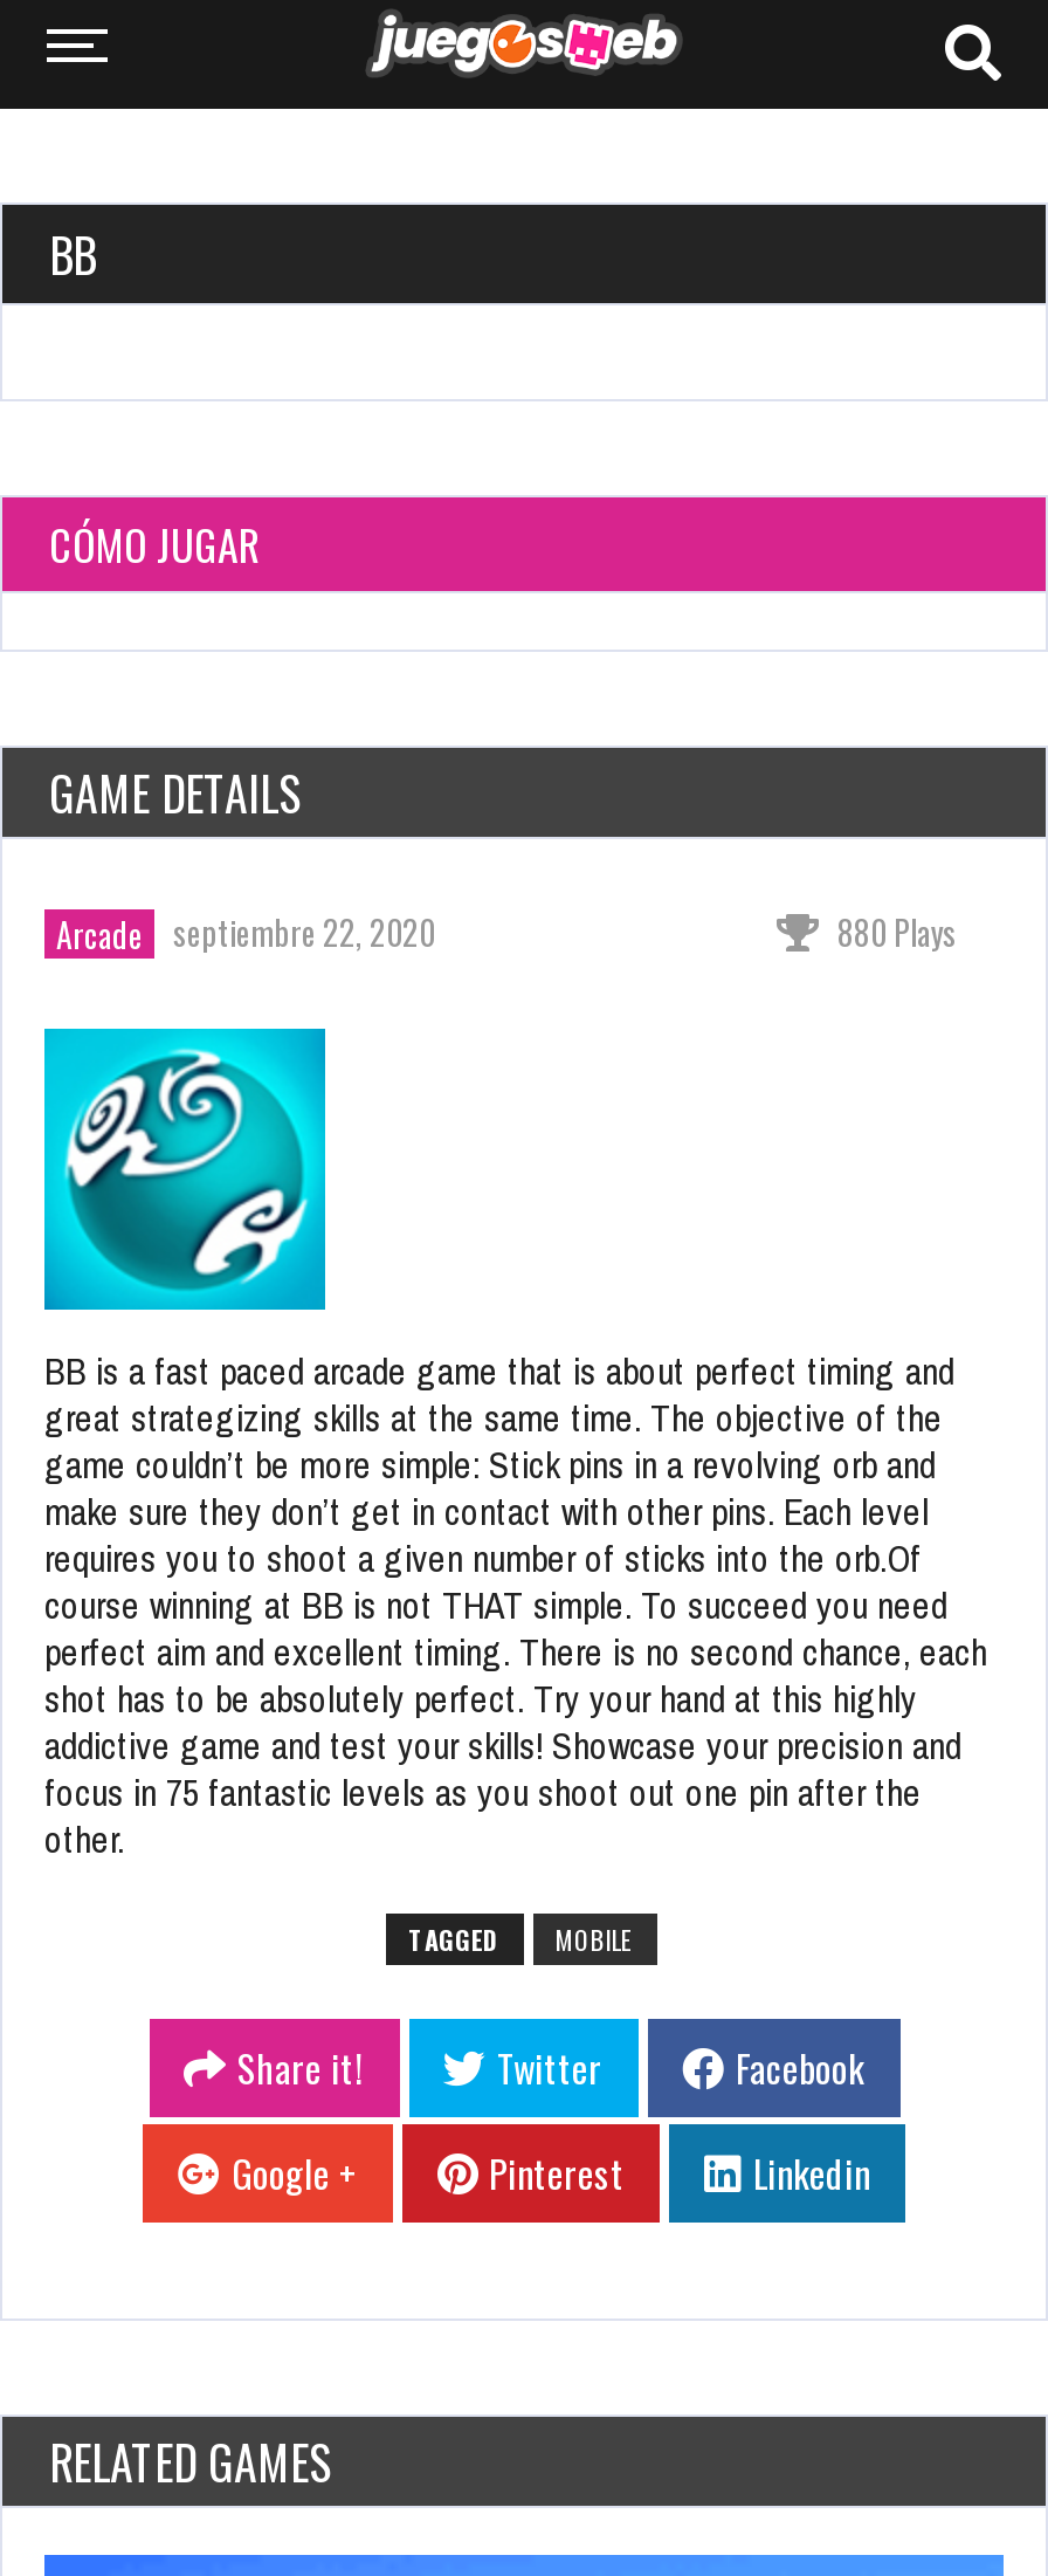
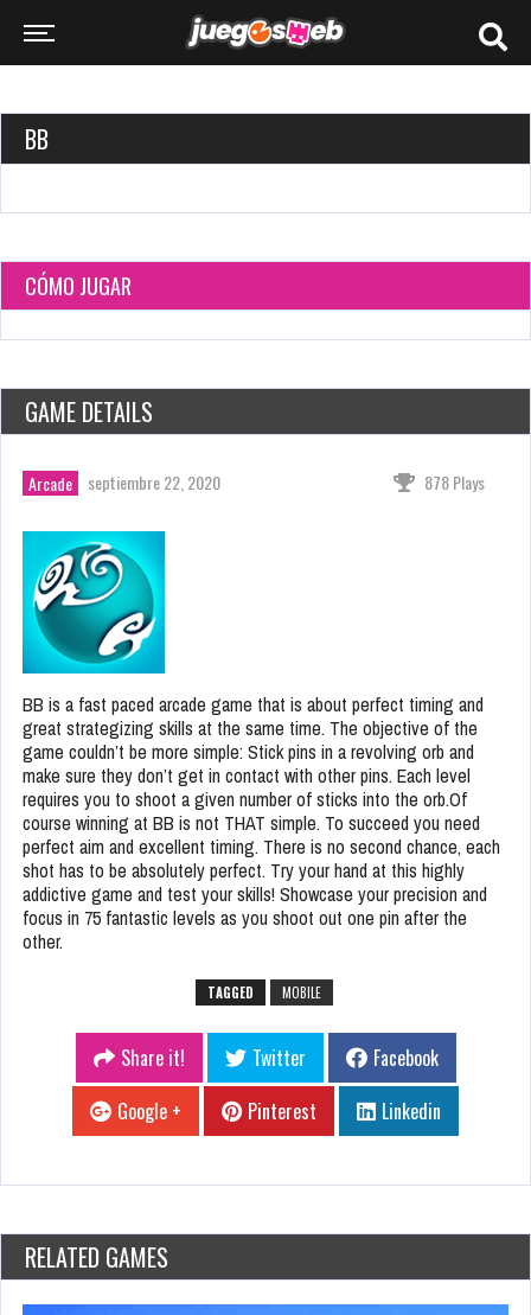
- 880 Plays
+ 878 Plays
